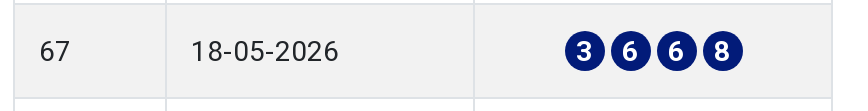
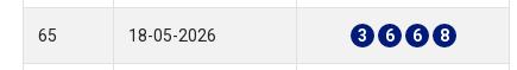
- 67
+ 65
